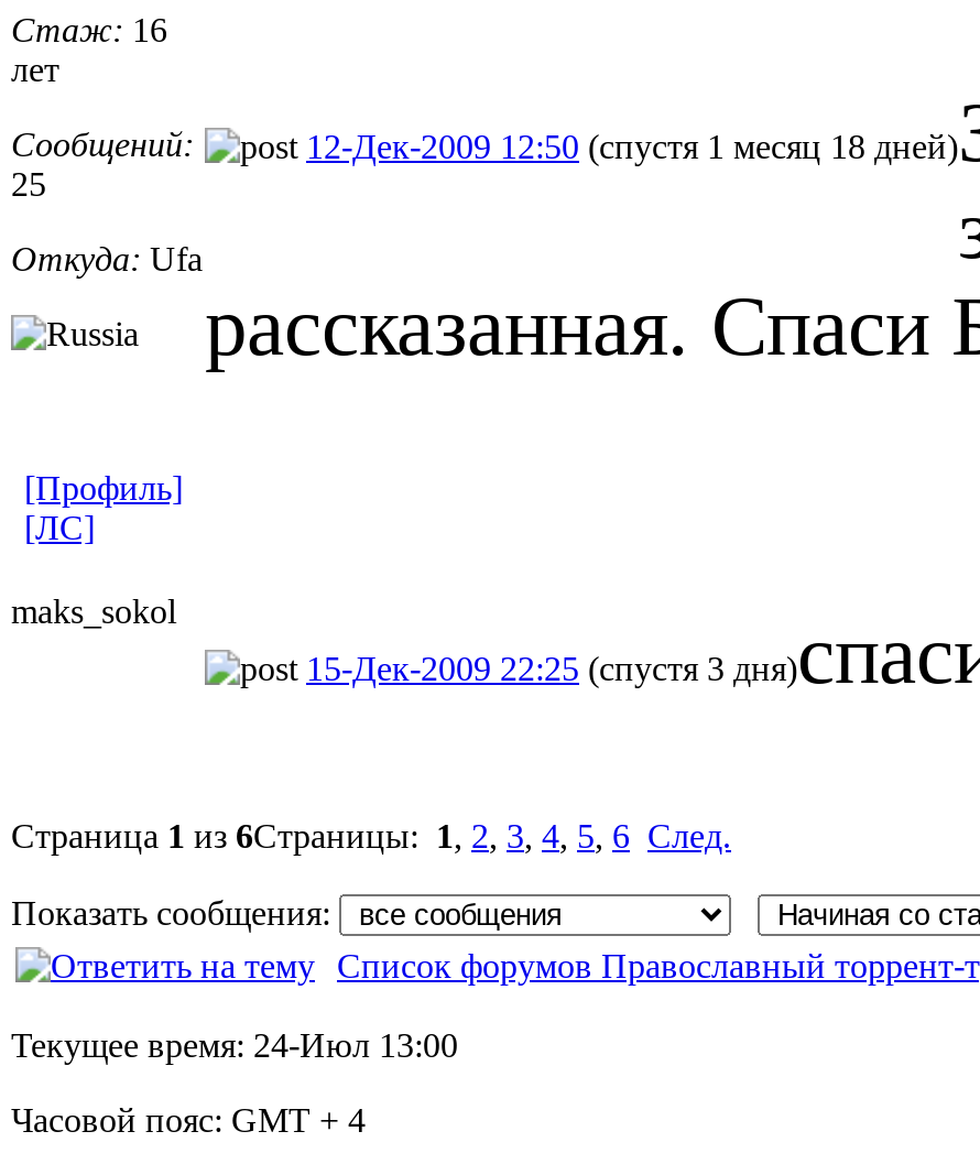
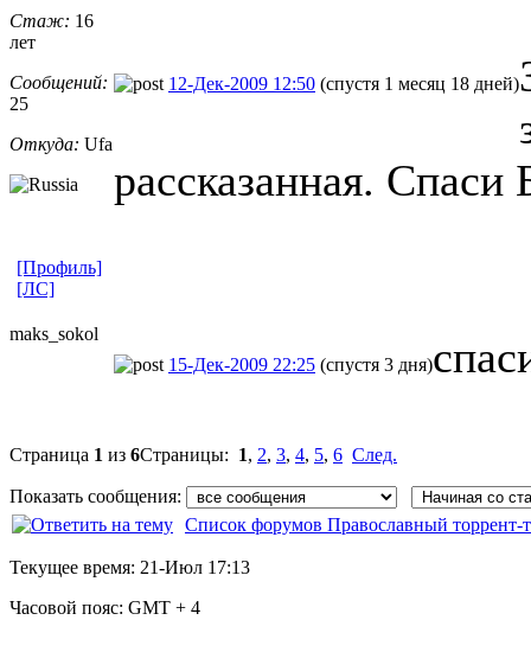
- Текущее время: 24-Июл 13:00
+ Текущее время: 21-Июл 17:13
